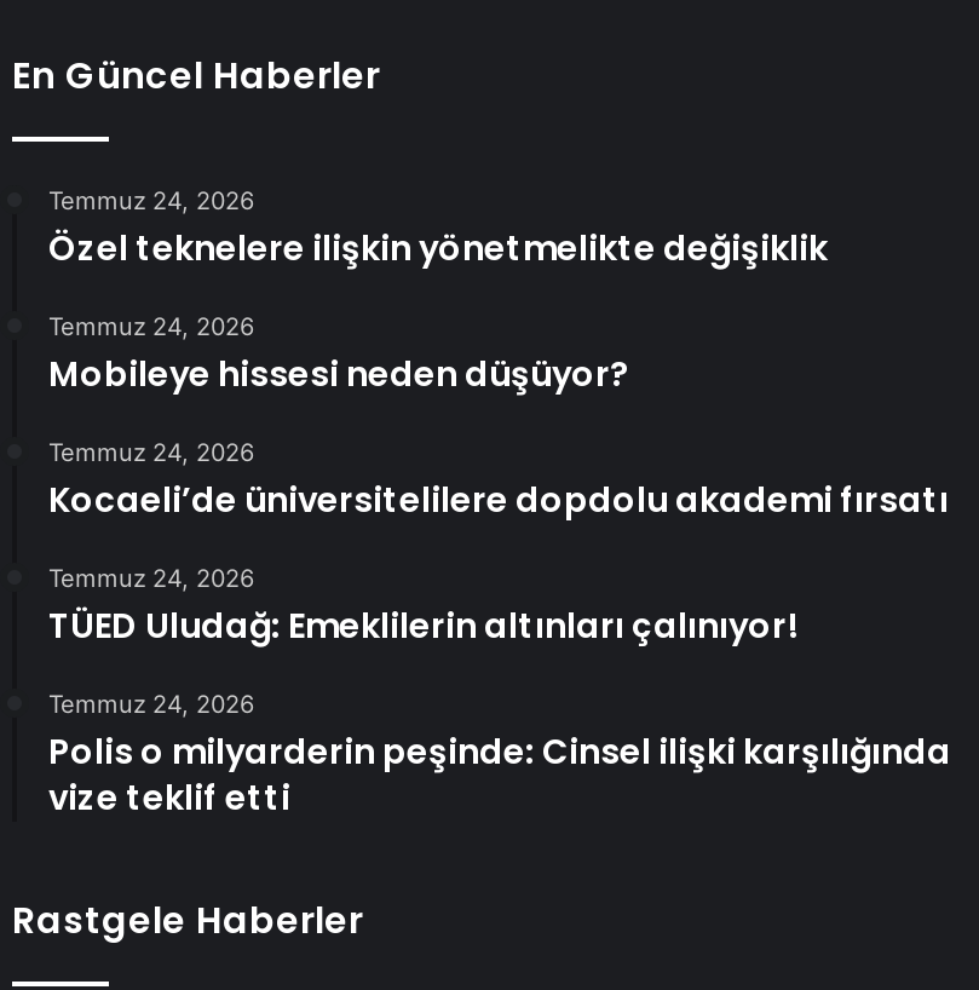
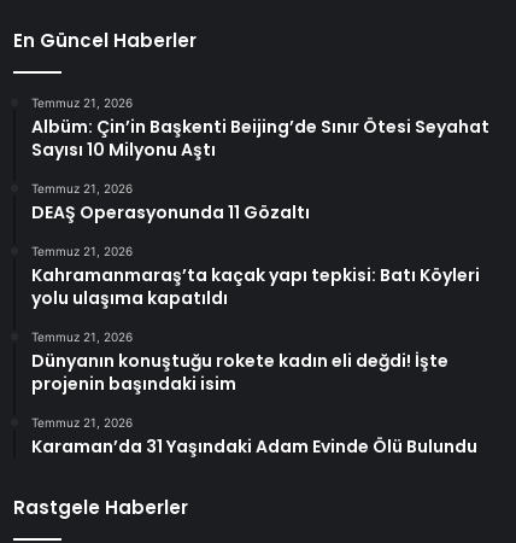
- Temmuz 24, 2026
- Özel teknelere ilişkin yönetmelikte değişiklik
+ Temmuz 21, 2026
+ Albüm: Çin’in Başkenti Beijing’de Sınır Ötesi Seyahat
+ Sayısı 10 Milyonu Aştı

- Temmuz 24, 2026
- Mobileye hissesi neden düşüyor?
+ Temmuz 21, 2026
+ DEAŞ Operasyonunda 11 Gözaltı

- Temmuz 24, 2026
- Kocaeli’de üniversitelilere dopdolu akademi fırsatı
+ Temmuz 21, 2026
+ Kahramanmaraş’ta kaçak yapı tepkisi: Batı Köyleri
+ yolu ulaşıma kapatıldı

- Temmuz 24, 2026
- TÜED Uludağ: Emeklilerin altınları çalınıyor!
+ Temmuz 21, 2026
+ Dünyanın konuştuğu rokete kadın eli değdi! İşte
+ projenin başındaki isim

- Temmuz 24, 2026
- Polis o milyarderin peşinde: Cinsel ilişki karşılığında
- vize teklif etti
+ Temmuz 21, 2026
+ Karaman’da 31 Yaşındaki Adam Evinde Ölü Bulundu
